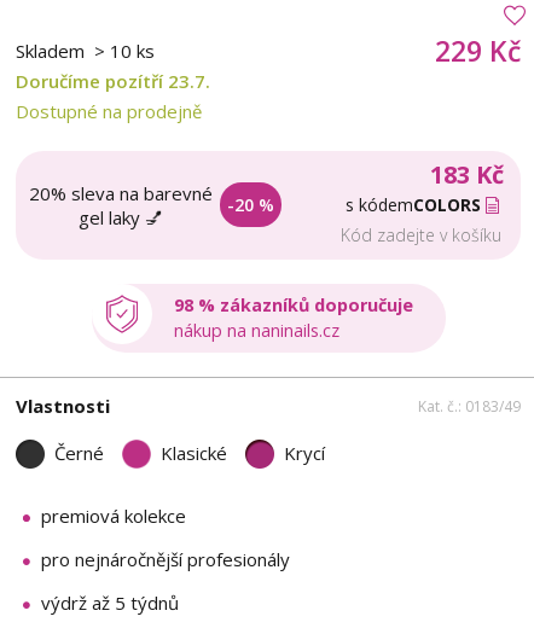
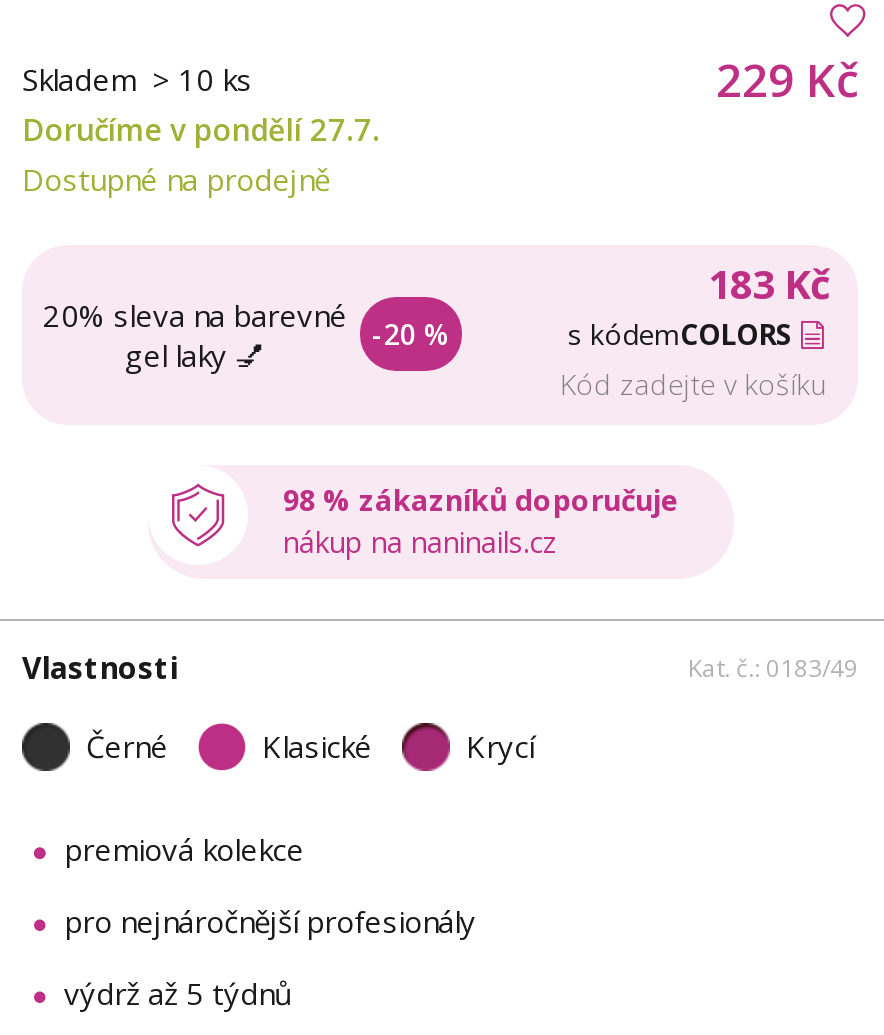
- Doručíme pozítří 23.7.
+ Doručíme v pondělí 27.7.
